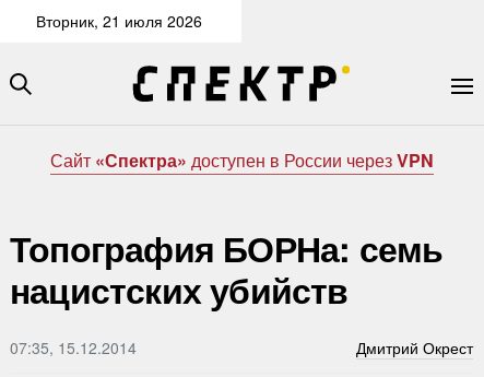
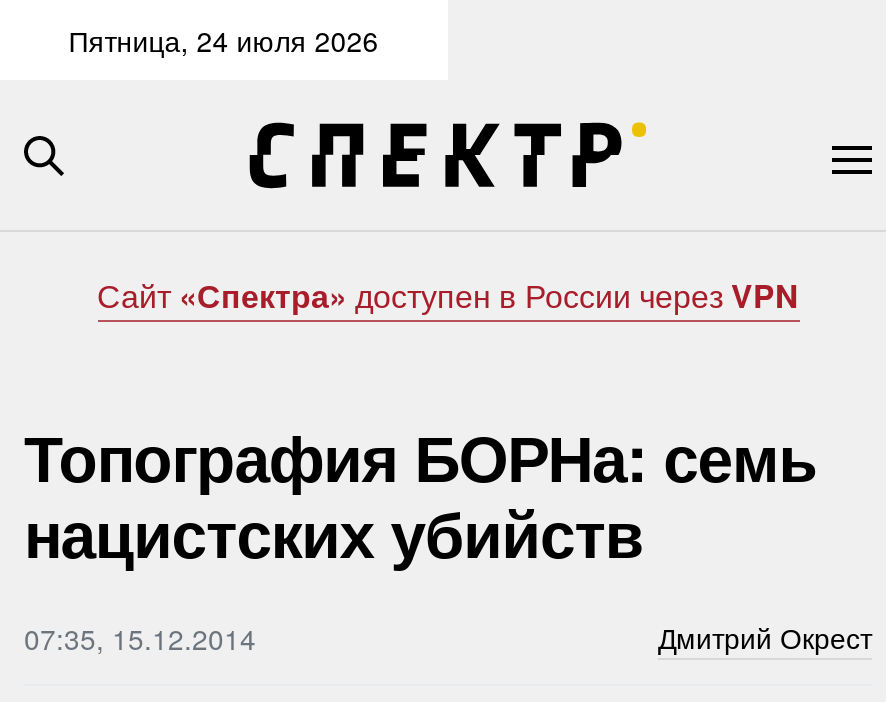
- Вторник, 21 июля 2026
+ Пятница, 24 июля 2026
